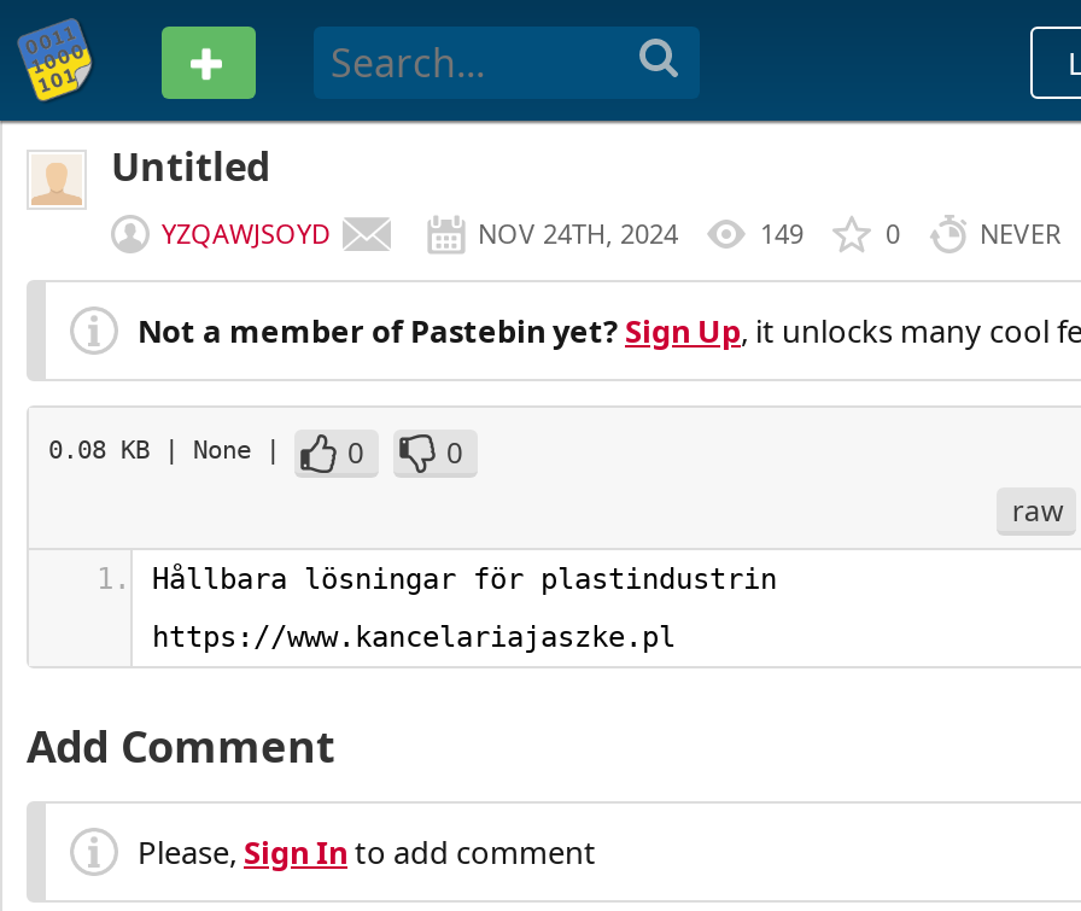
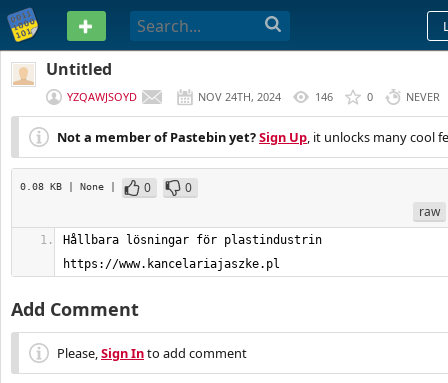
- 149
+ 146
